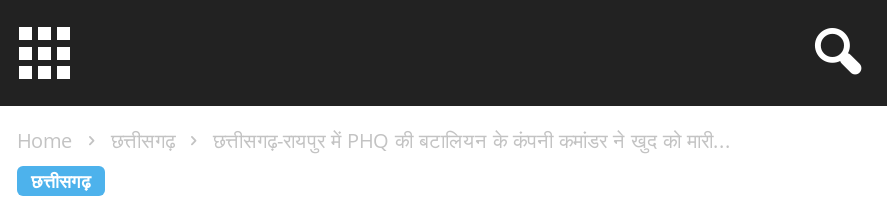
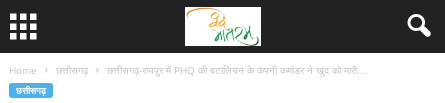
+ [image]
